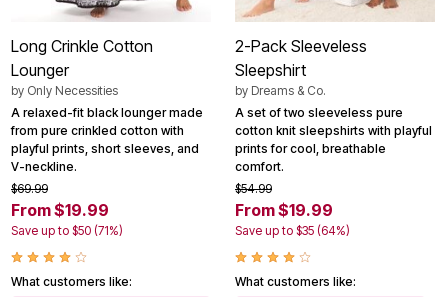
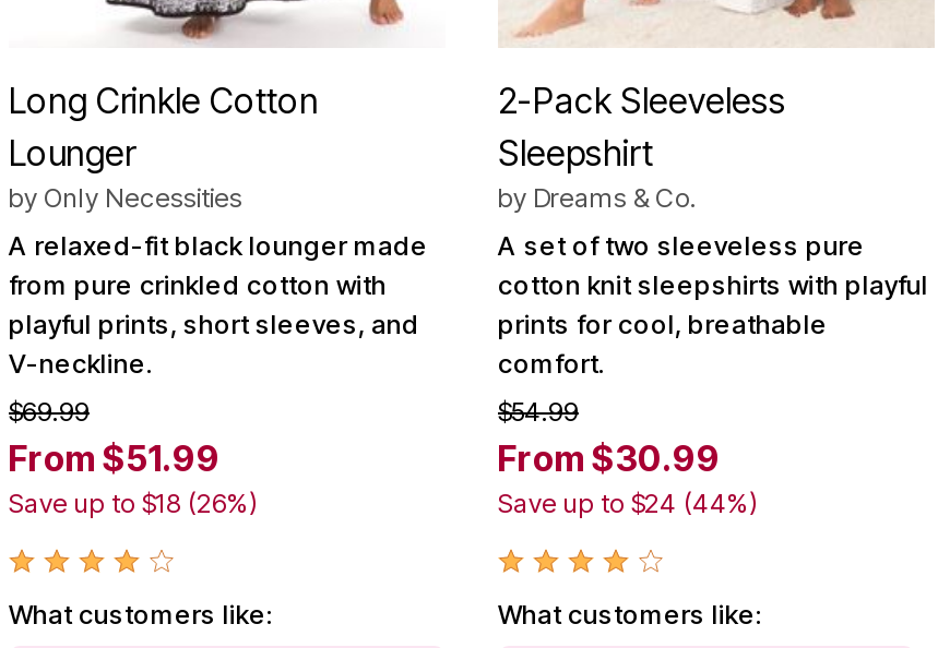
- From $19.99
+ From $51.99

- From $19.99
+ From $30.99

- Save up to $50 (71%)
+ Save up to $18 (26%)

- Save up to $35 (64%)
+ Save up to $24 (44%)
